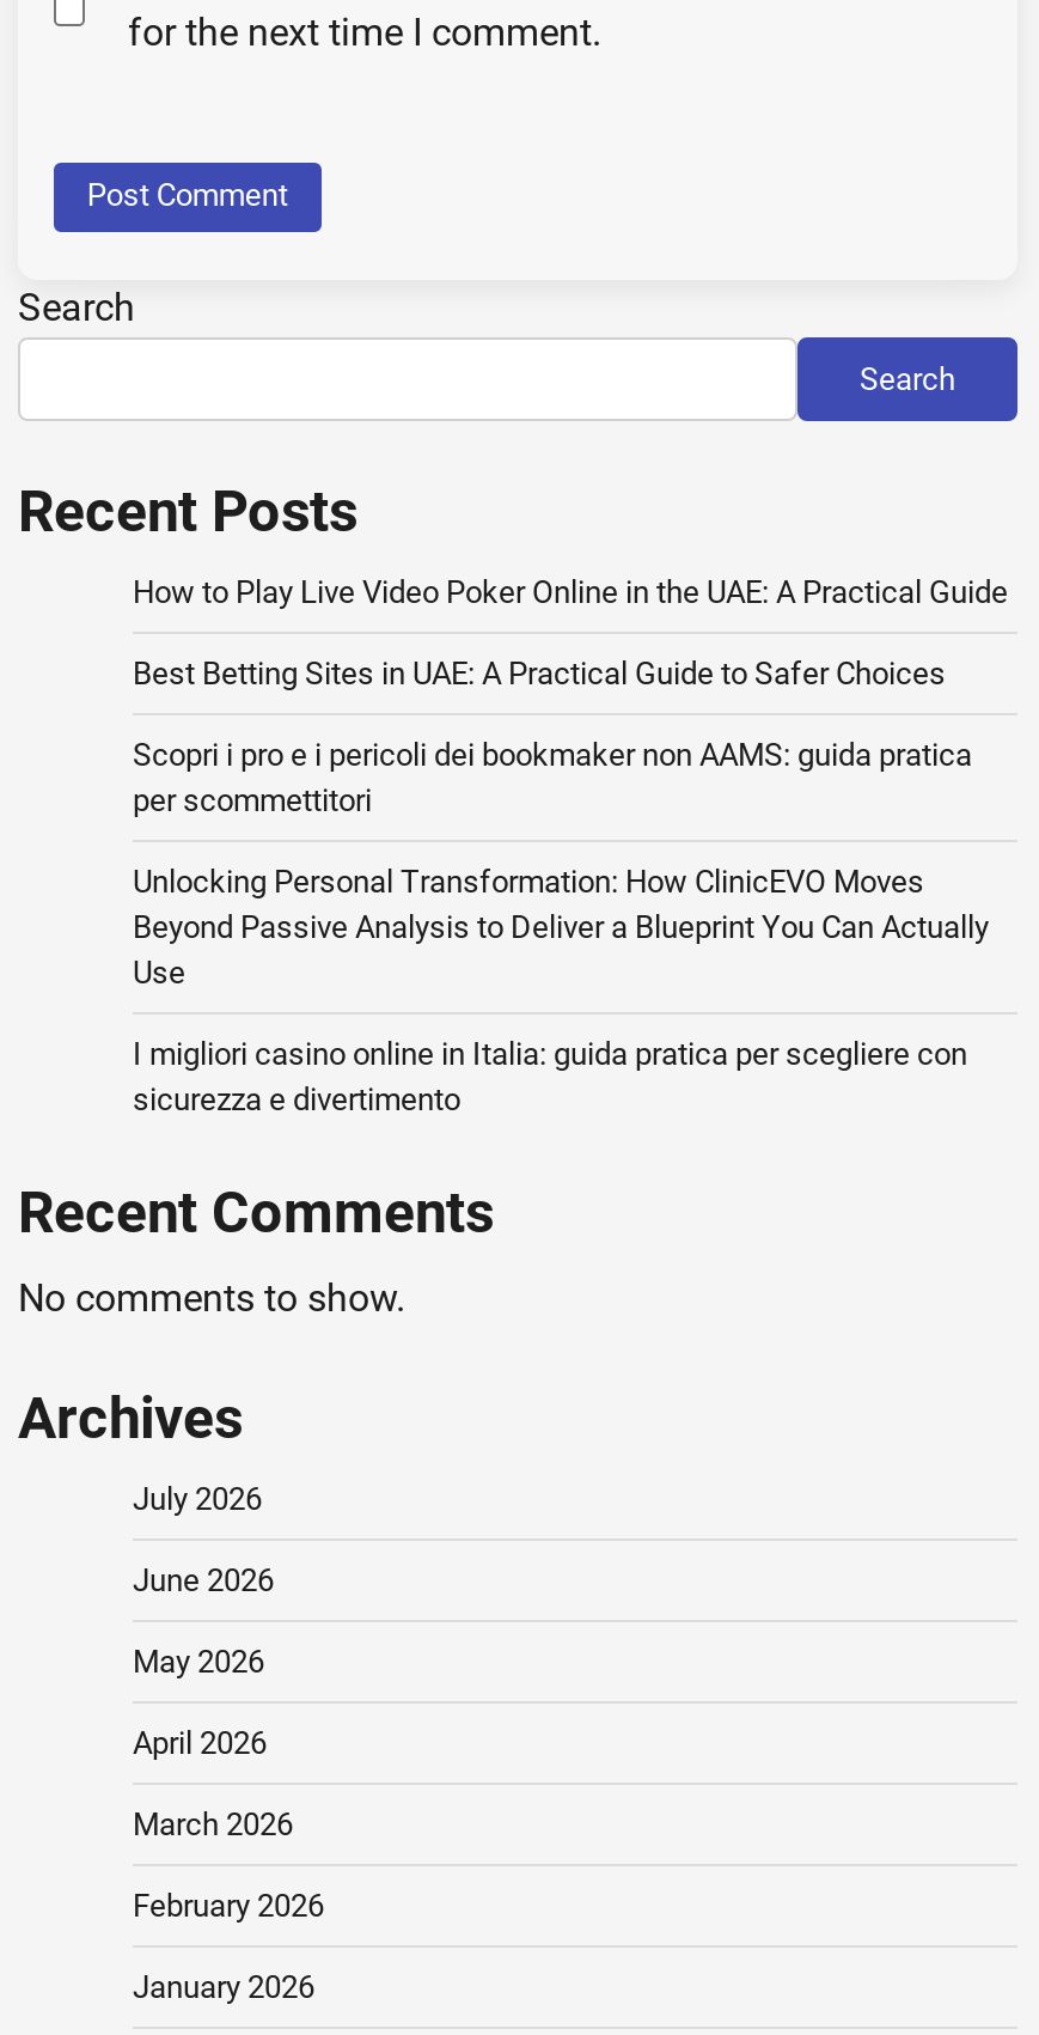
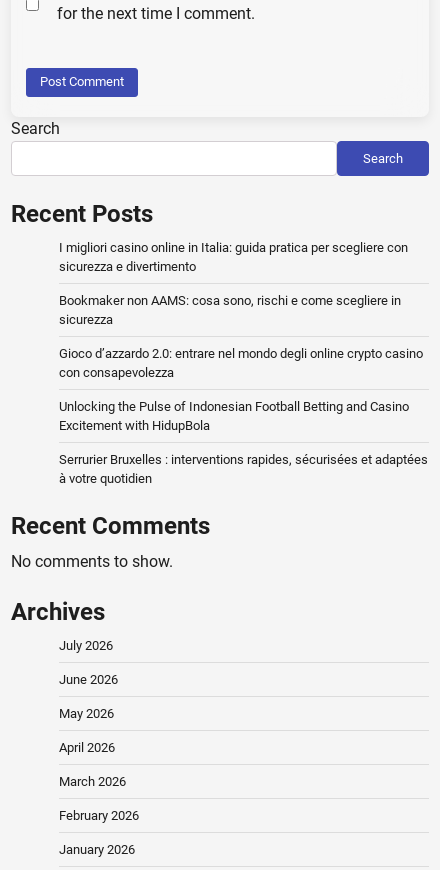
- How to Play Live Video Poker Online in the UAE: A Practical Guide
- Best Betting Sites in UAE: A Practical Guide to Safer Choices
- Scopri i pro e i pericoli dei bookmaker non AAMS: guida pratica
- per scommettitori
- Unlocking Personal Transformation: How ClinicEVO Moves
- Beyond Passive Analysis to Deliver a Blueprint You Can Actually
- Use

moved up: I migliori casino online in Italia: guida pratica per scegliere con | sicurezza e divertimento

+ Bookmaker non AAMS: cosa sono, rischi e come scegliere in
+ sicurezza
+ Gioco d’azzardo 2.0: entrare nel mondo degli online crypto casino
+ con consapevolezza
+ Unlocking the Pulse of Indonesian Football Betting and Casino
+ Excitement with HidupBola
+ Serrurier Bruxelles : interventions rapides, sécurisées et adaptées
+ à votre quotidien
